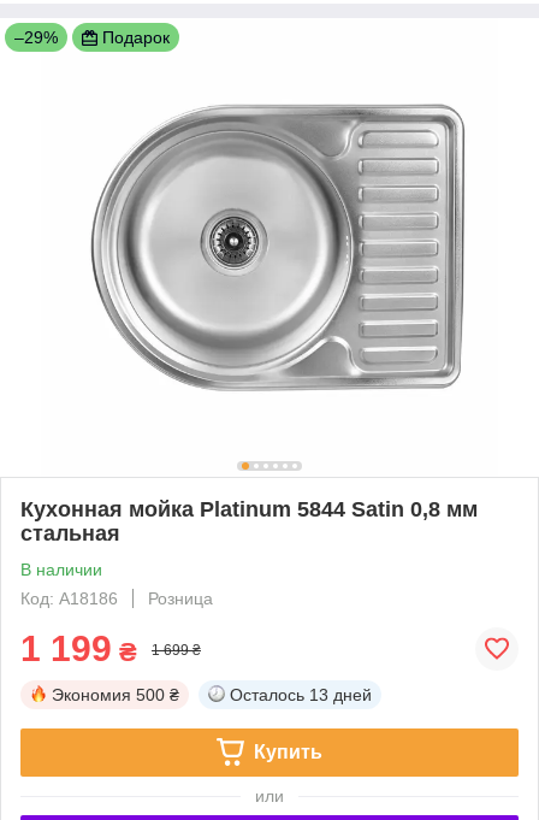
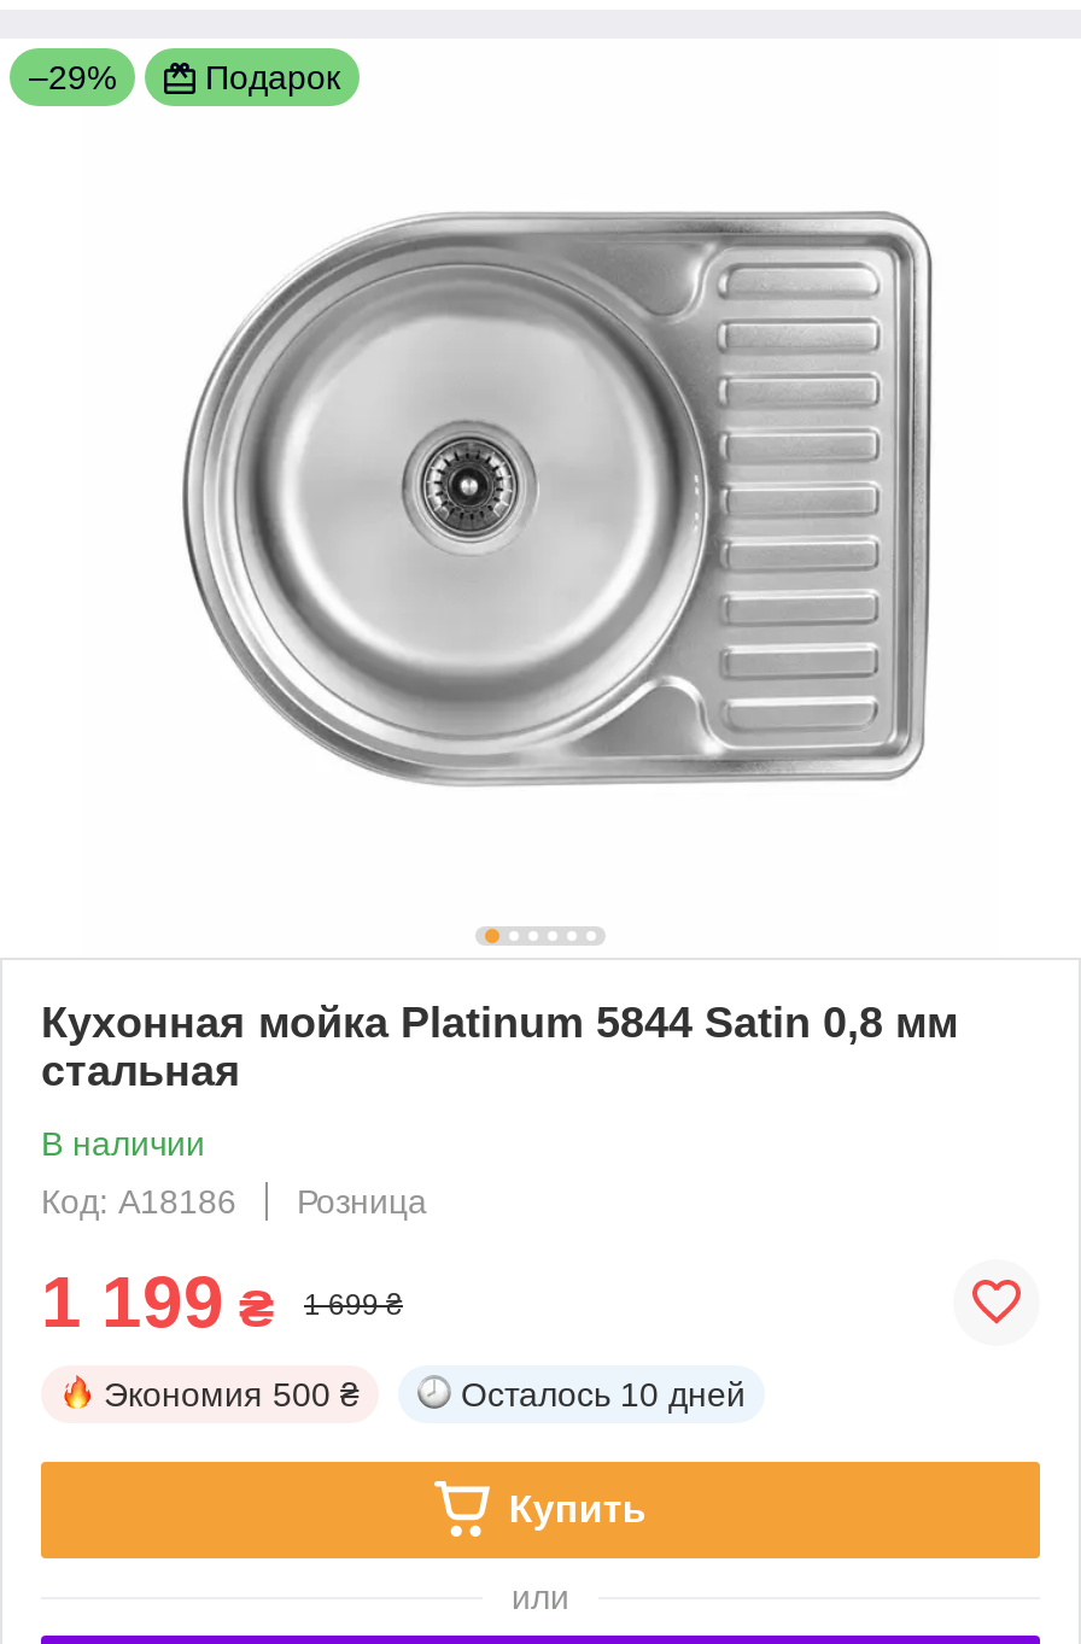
- Осталось 13 дней
+ Осталось 10 дней
